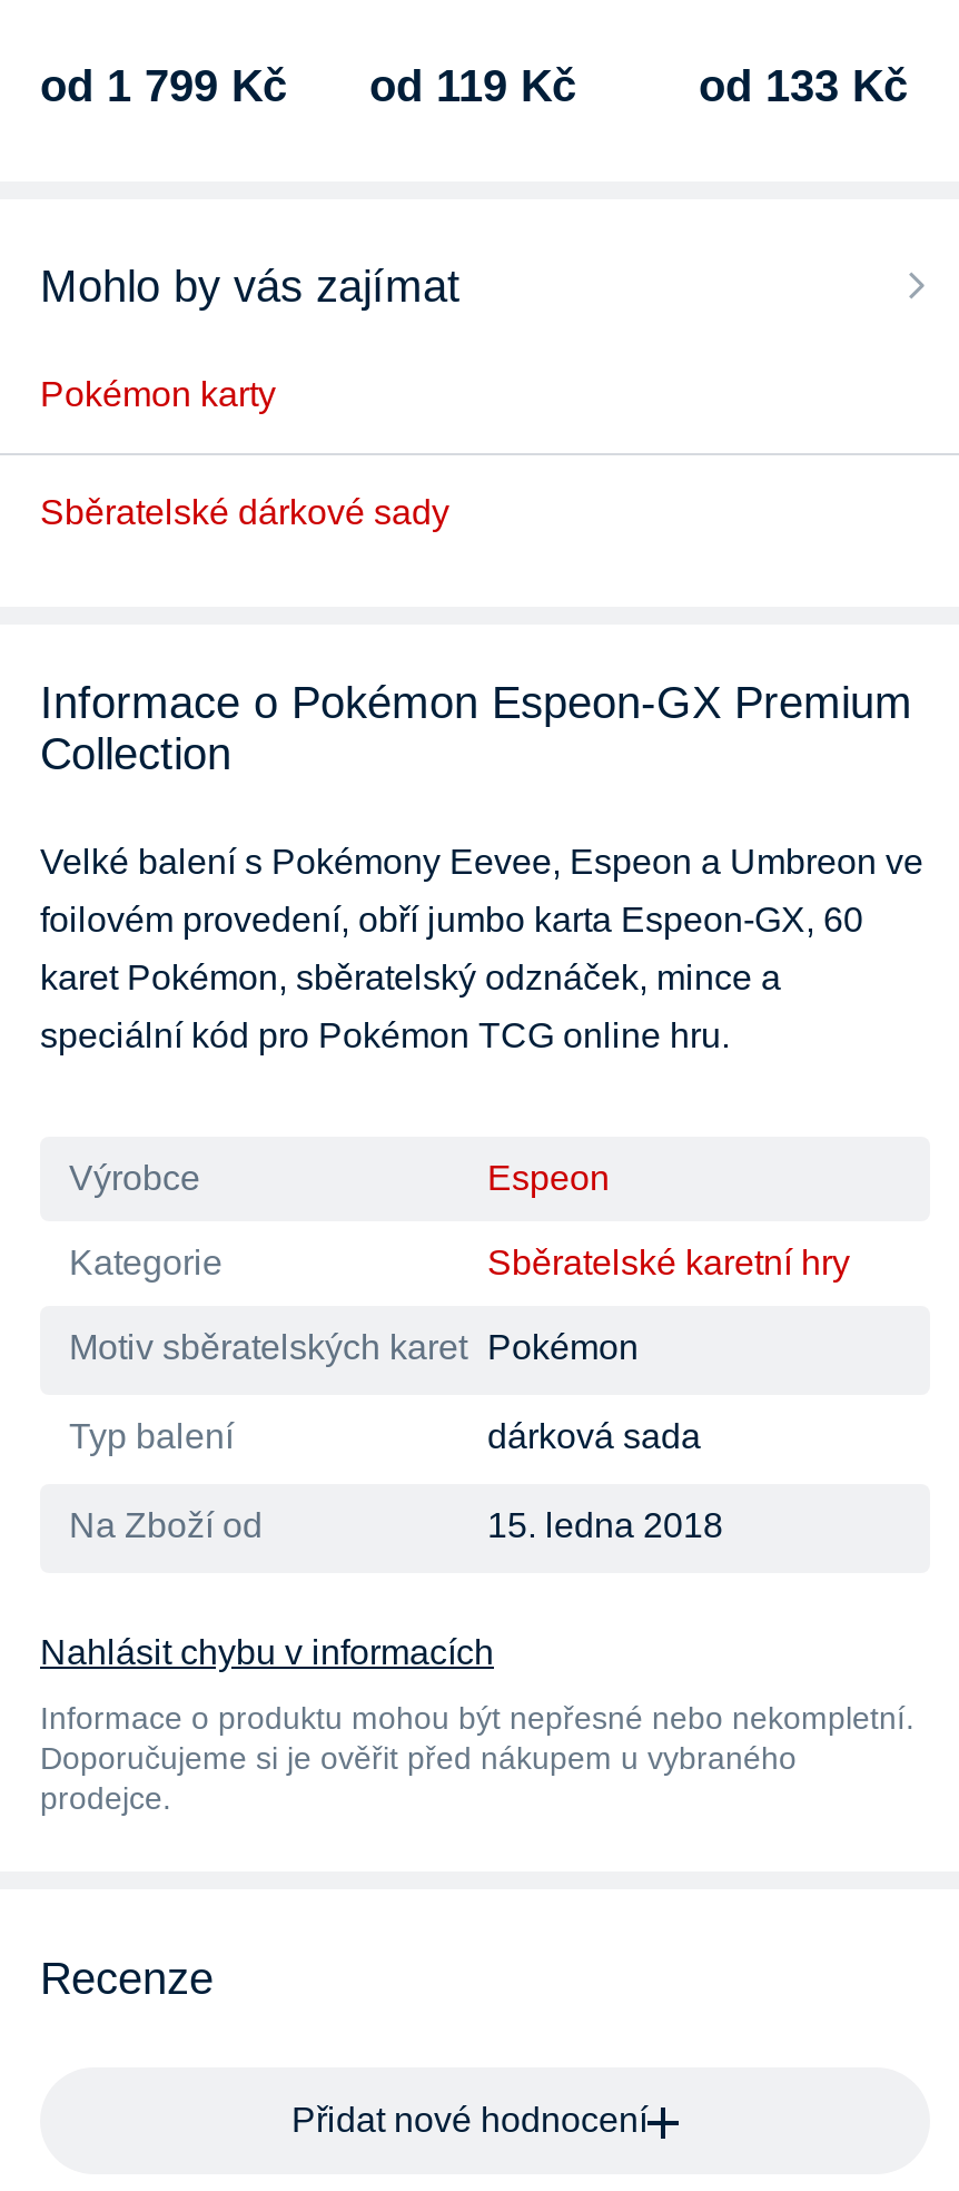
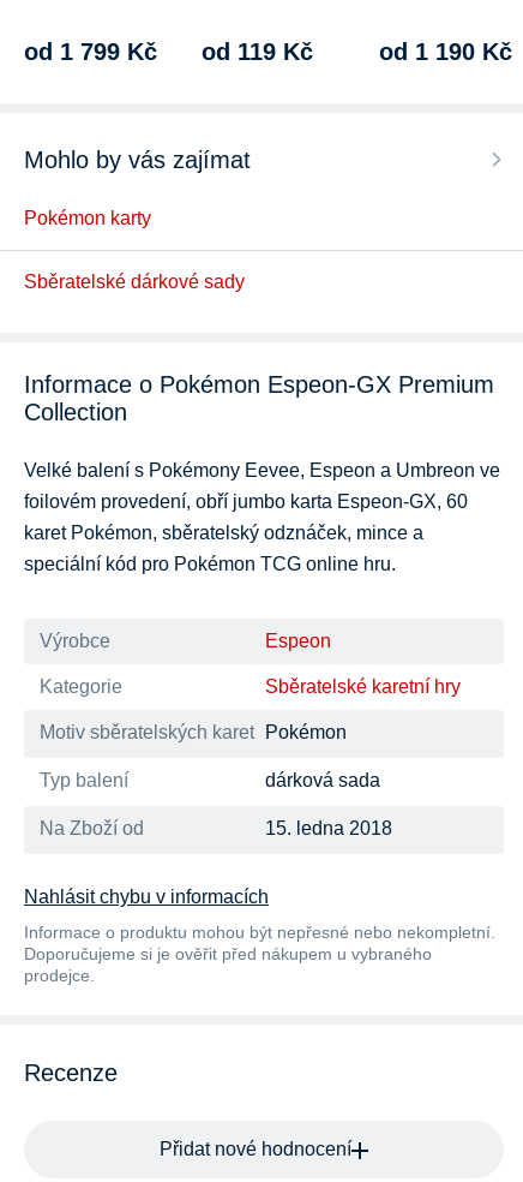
- od 133 Kč
+ od 1 190 Kč
